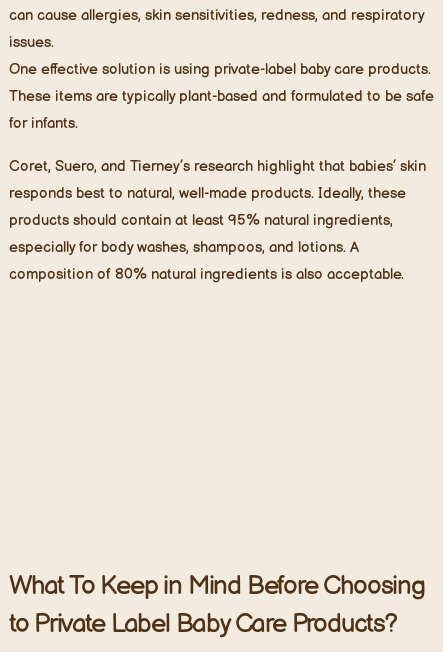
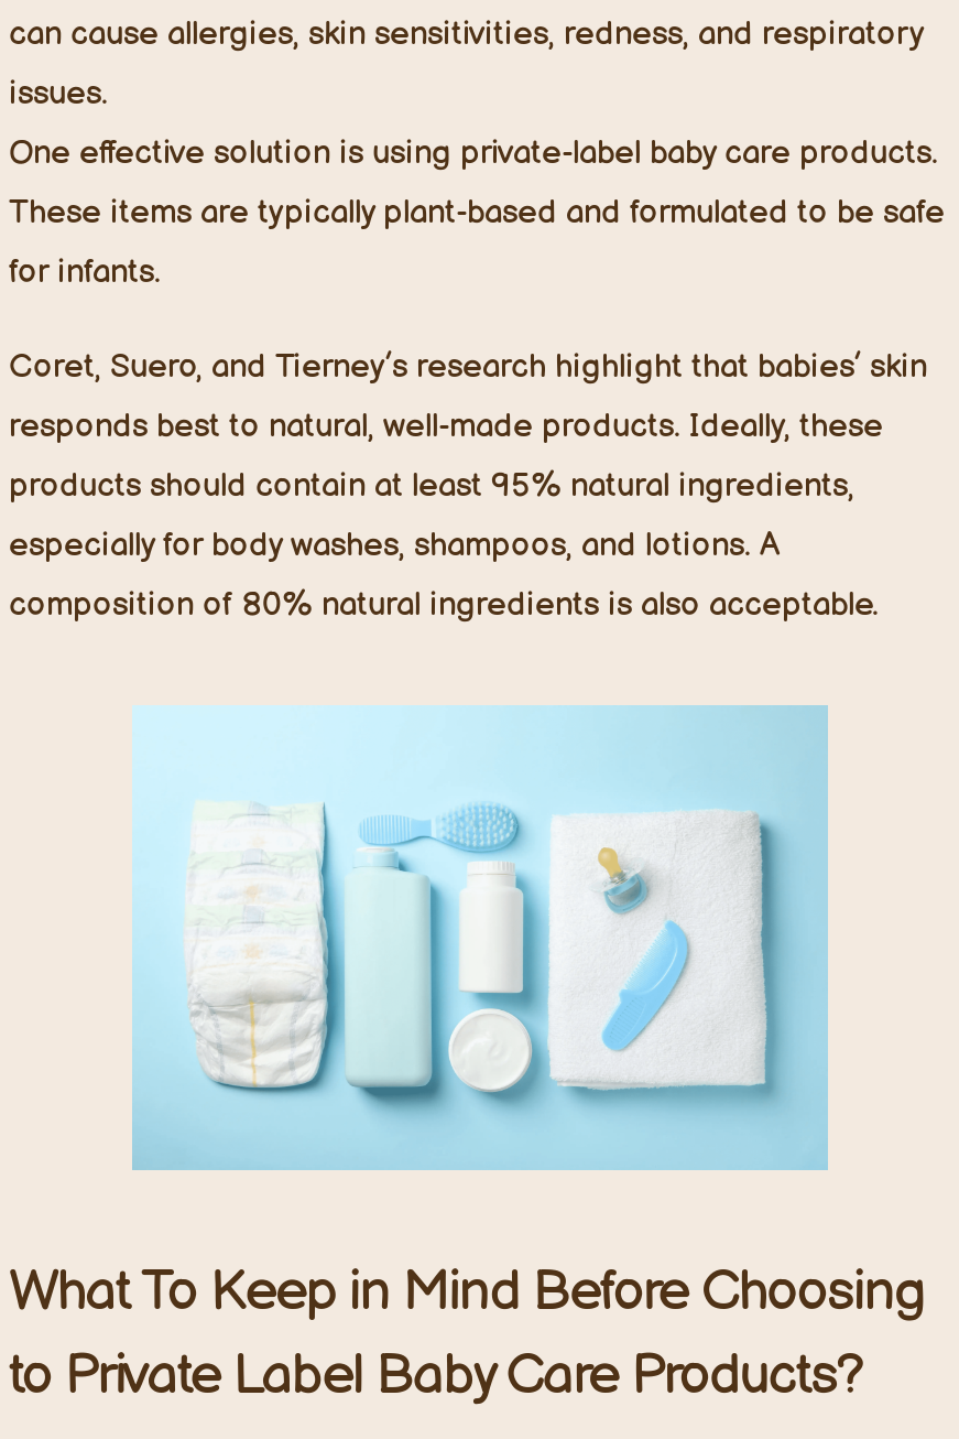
+ [image]
